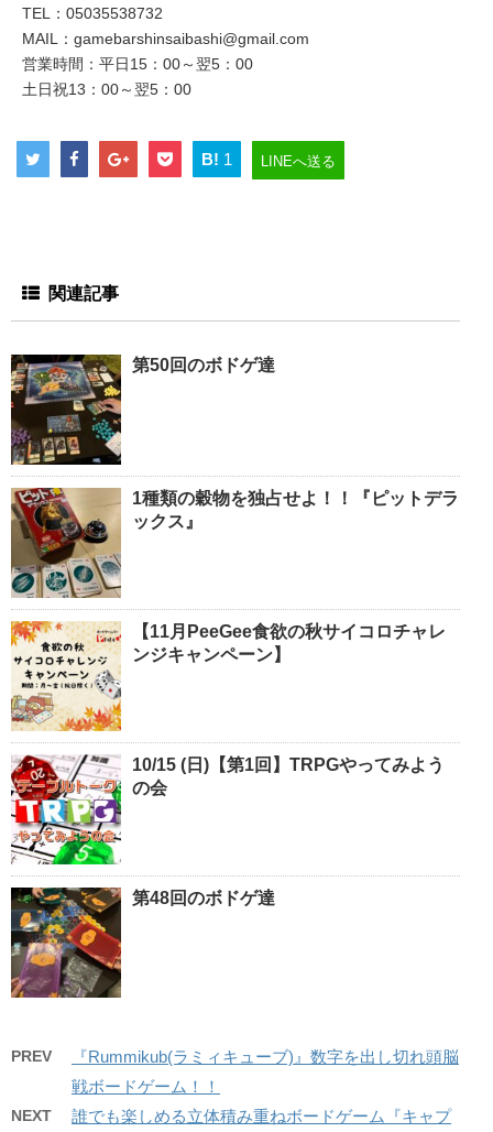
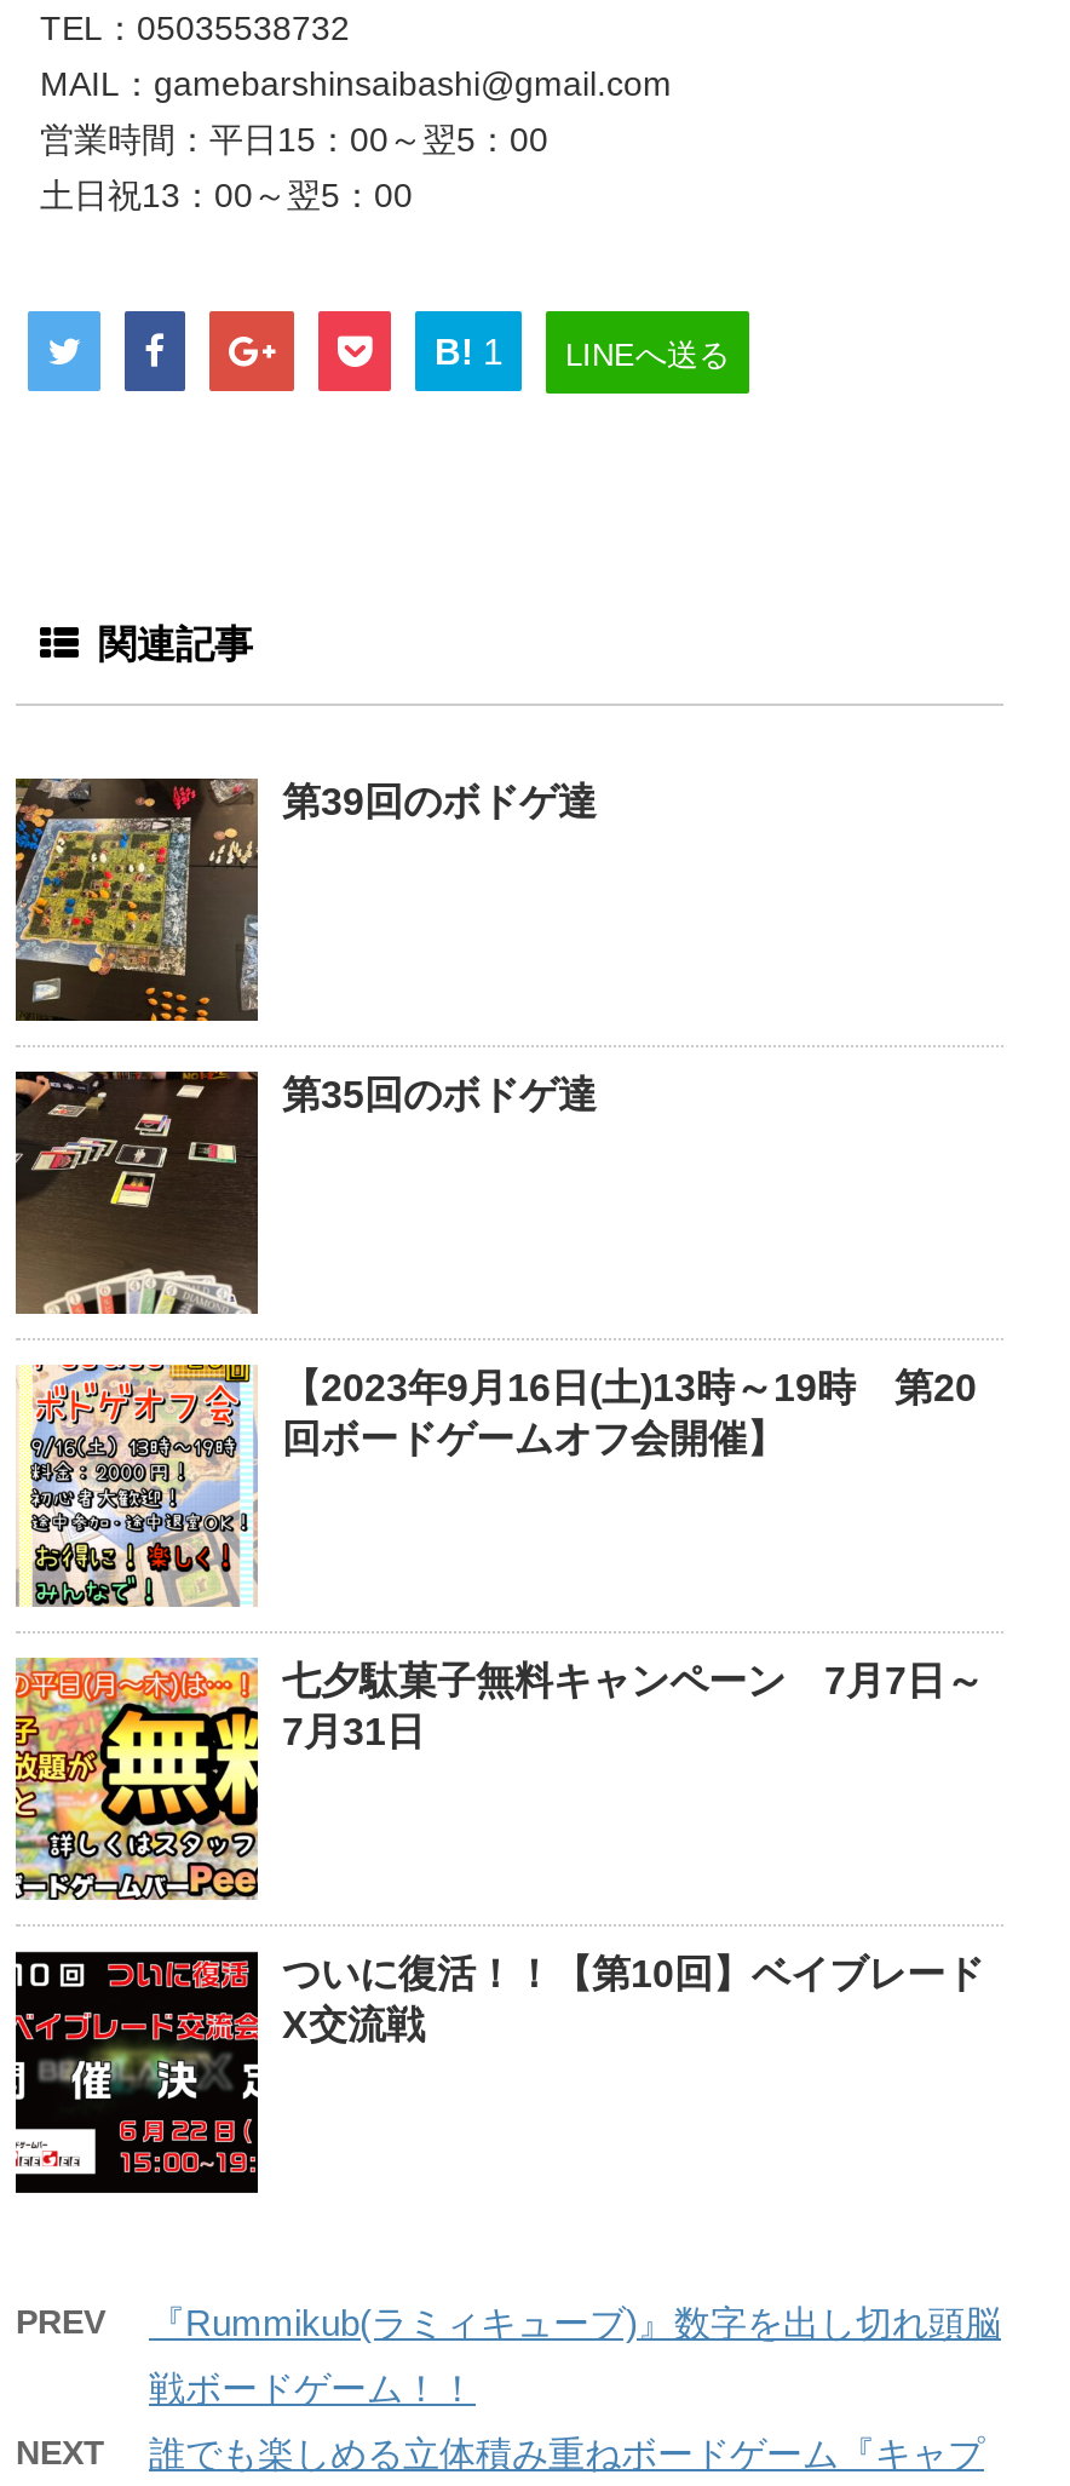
- [image]
- 第50回のボドゲ達
+ [image]
+ 第39回のボドゲ達

- [image]
- 1種類の穀物を独占せよ！！『ピットデラ
- ックス』
+ [image]
+ 第35回のボドゲ達

- [image]
- 【11月PeeGee食欲の秋サイコロチャレ
- ンジキャンペーン】
+ [image]
+ 【2023年9月16日(土)13時～19時 第20
+ 回ボードゲームオフ会開催】

- [image]
- 10/15 (日)【第1回】TRPGやってみよう
- の会
+ [image]
+ 七夕駄菓子無料キャンペーン 7月7日～
+ 7月31日

- [image]
- 第48回のボドゲ達
+ [image]
+ ついに復活！！【第10回】ベイブレード
+ X交流戦
